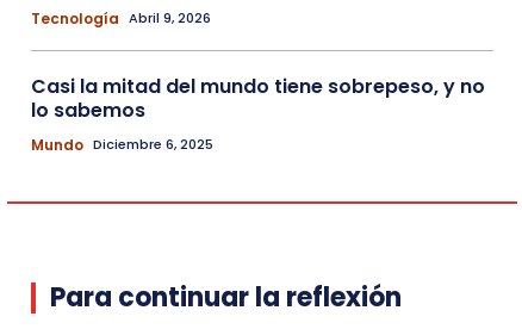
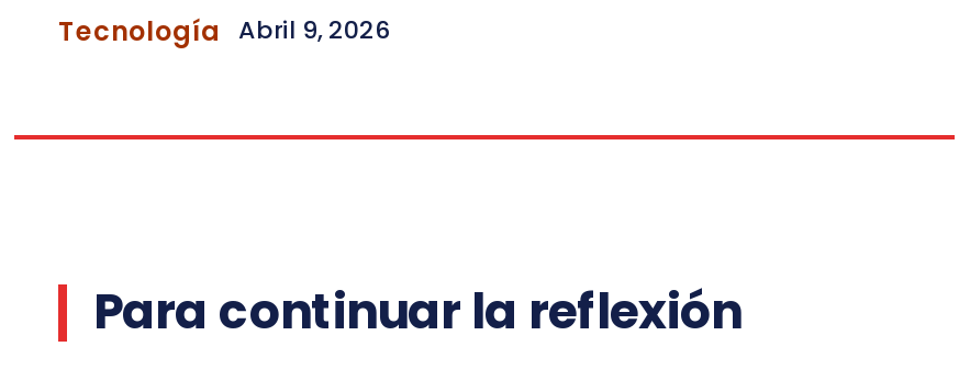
- Casi la mitad del mundo tiene sobrepeso, y no
- lo sabemos
- Mundo Diciembre 6, 2025
